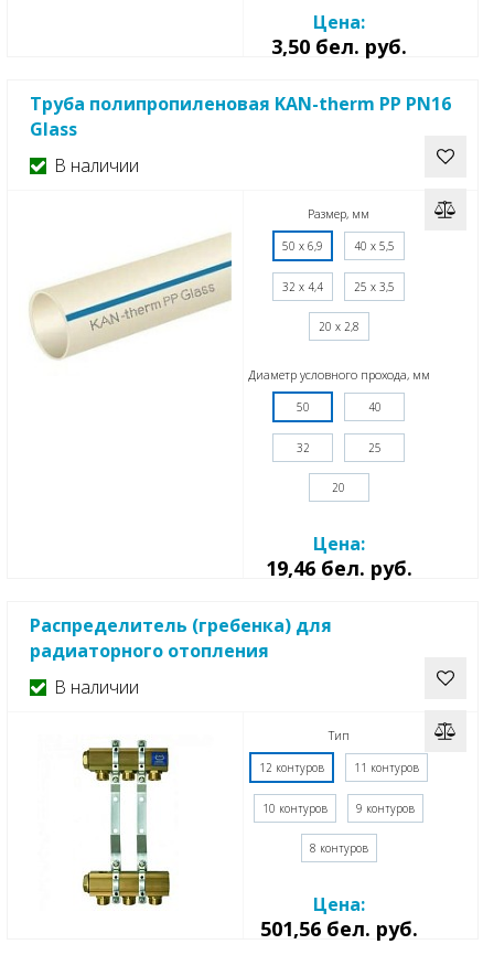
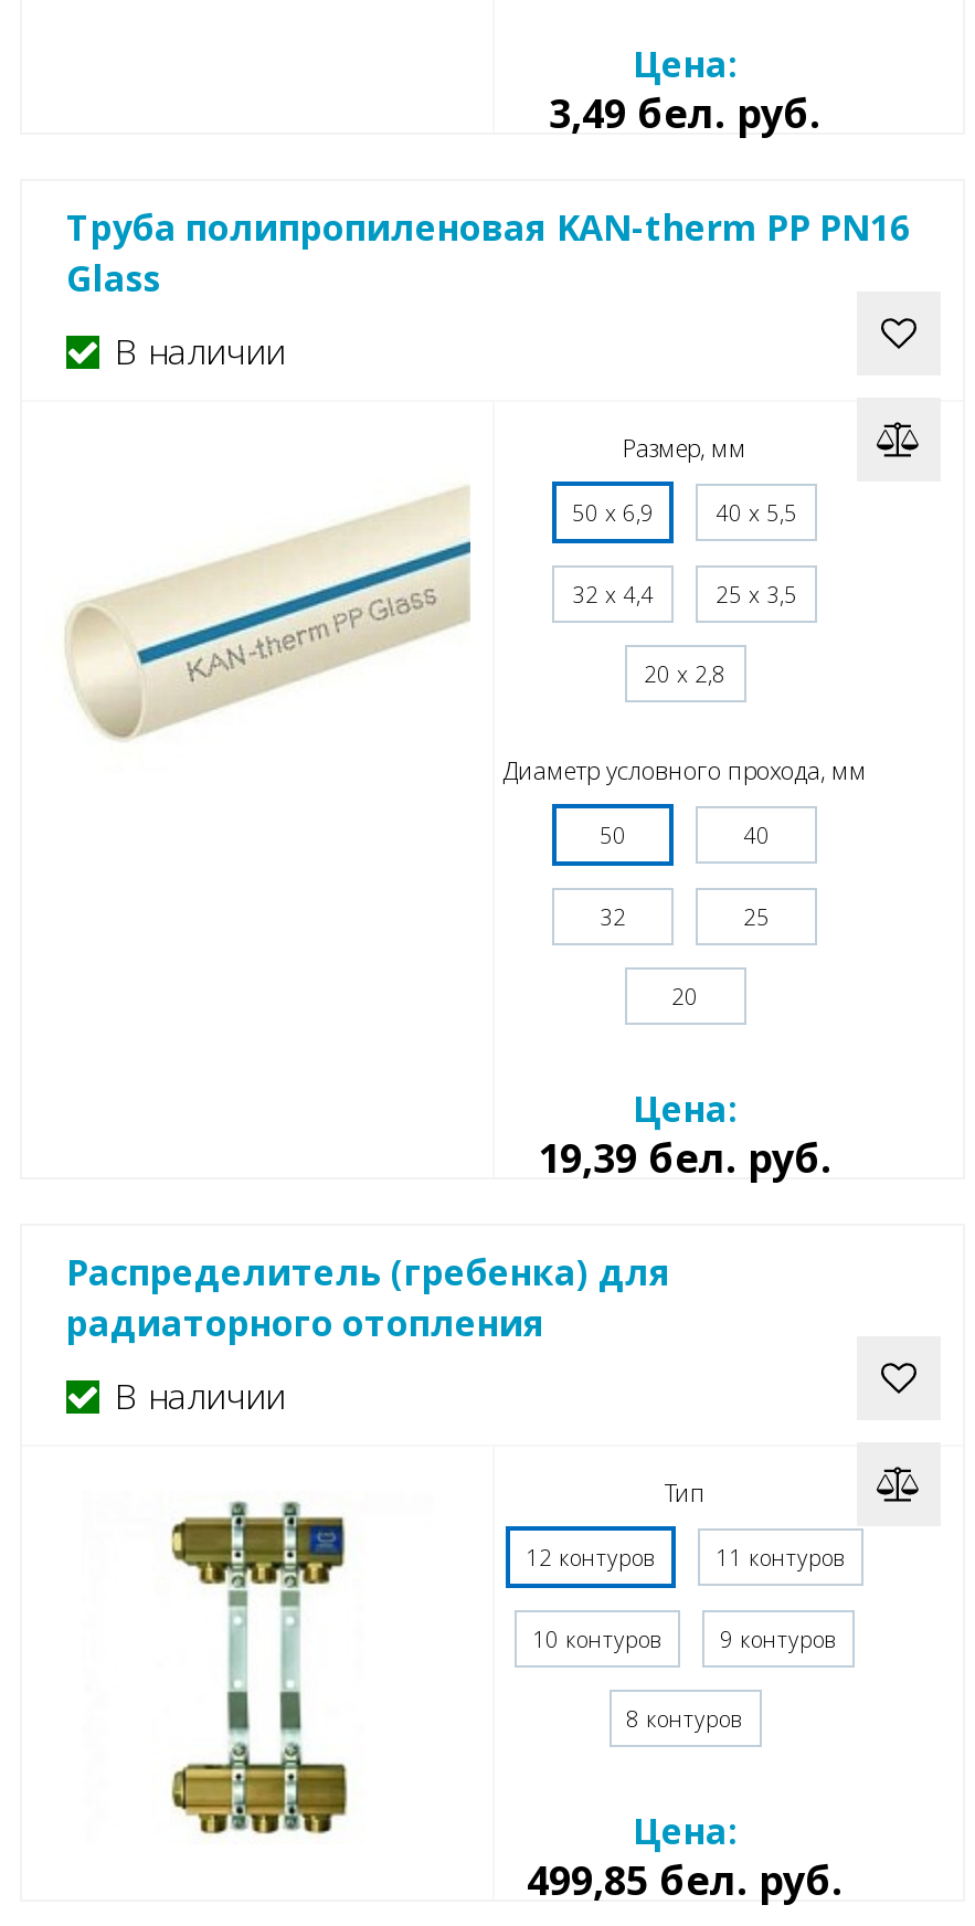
- 3,50 бел. руб.
+ 3,49 бел. руб.

- 19,46 бел. руб.
+ 19,39 бел. руб.

- 501,56 бел. руб.
+ 499,85 бел. руб.
